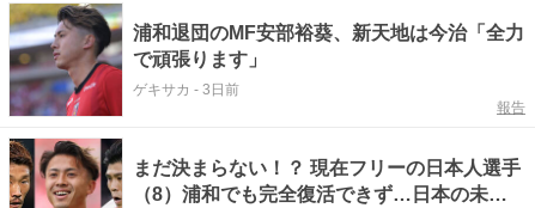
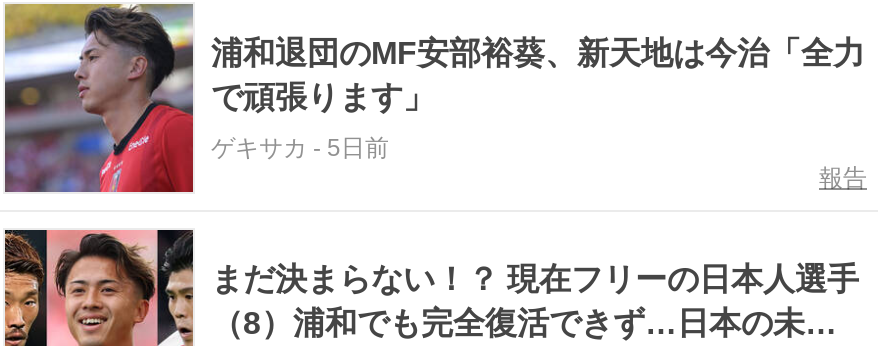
- ゲキサカ- 3日前
+ ゲキサカ- 5日前
